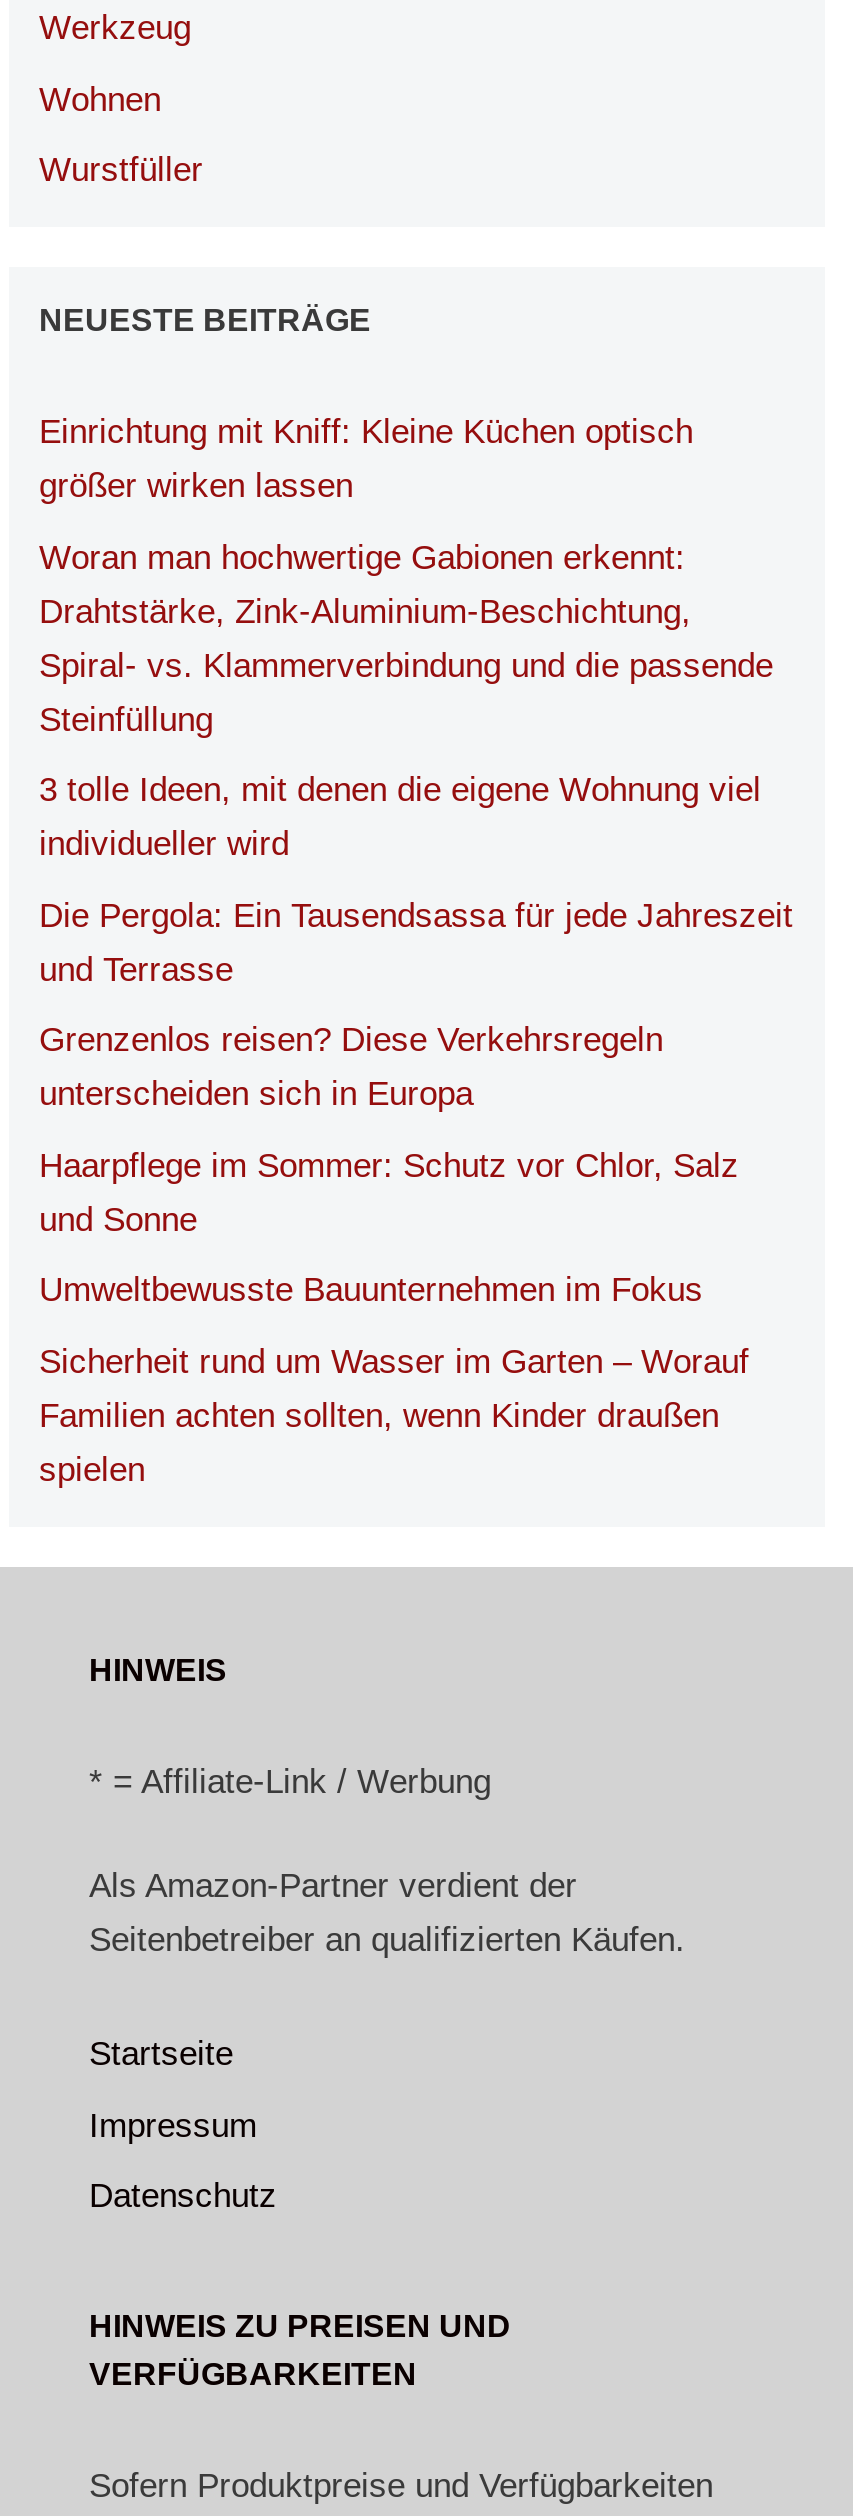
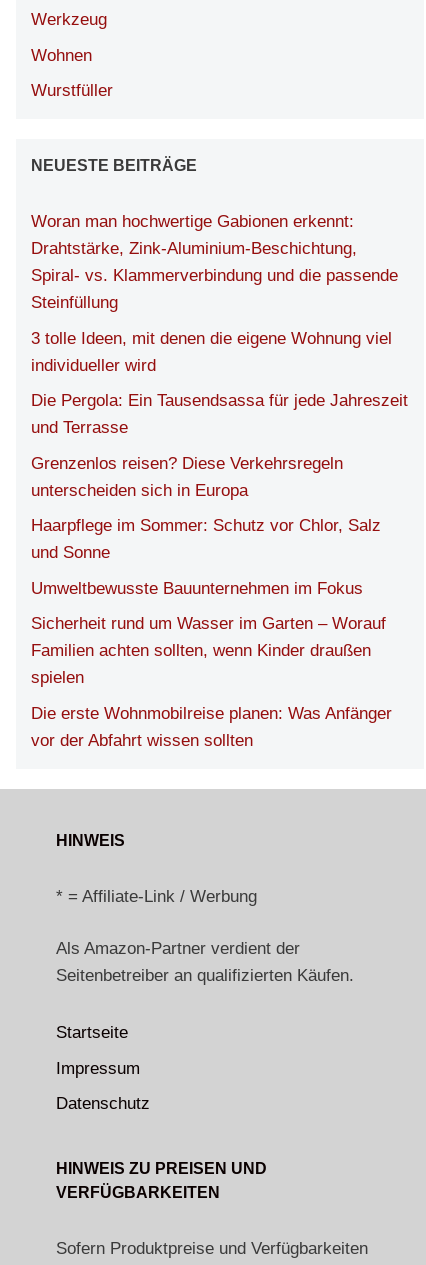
- Einrichtung mit Kniff: Kleine Küchen optisch
- größer wirken lassen

moved up: Woran man hochwertige Gabionen erkennt: | Drahtstärke, Zink-Aluminium-Beschichtung, | Spiral- vs. Klammerverbindung und die passende | ... | Familien achten sollten, wenn Kinder draußen | spielen

+ Die erste Wohnmobilreise planen: Was Anfänger
+ vor der Abfahrt wissen sollten
